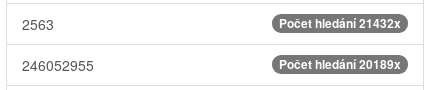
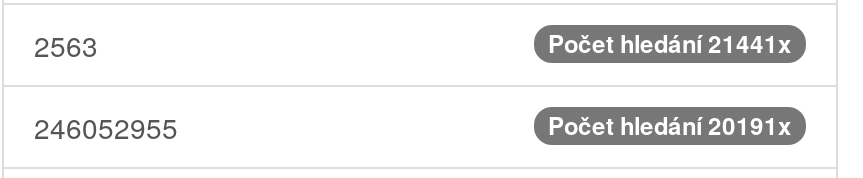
- Počet hledání 21432x
+ Počet hledání 21441x

- Počet hledání 20189x
+ Počet hledání 20191x
